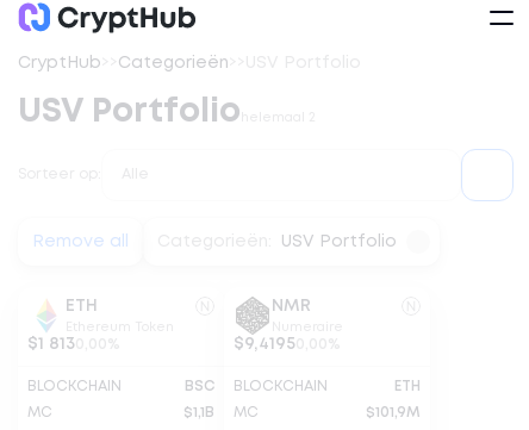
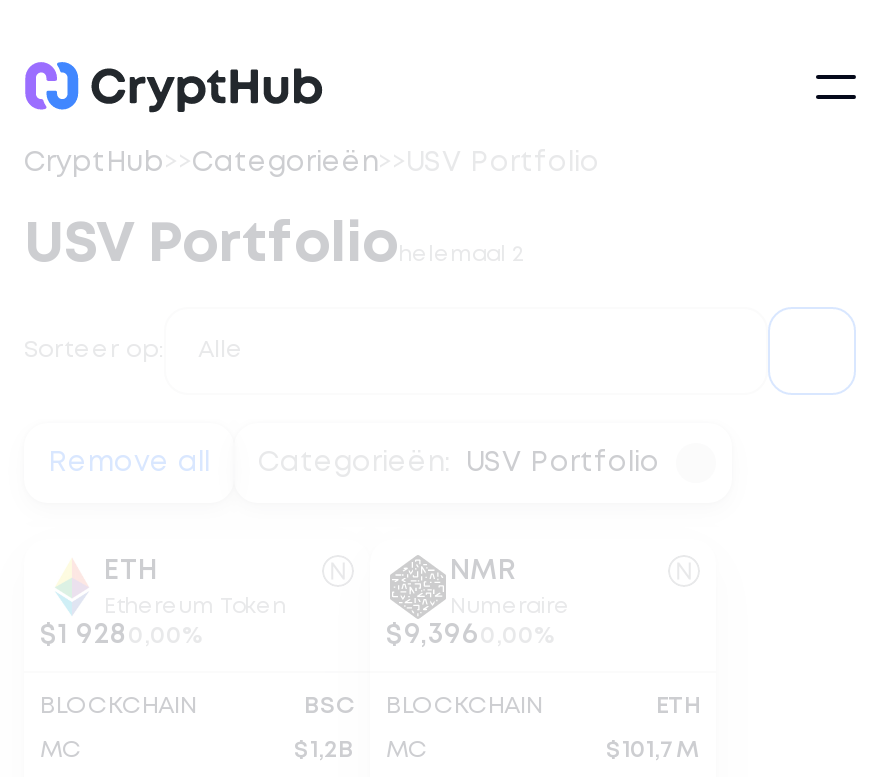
- $1 813 0,00%
+ $1 928 0,00%

- $9,41950,00%
+ $9,3960,00%

- $1,1B MC
+ $1,2B MC

- $101,9M
+ $101,7M
